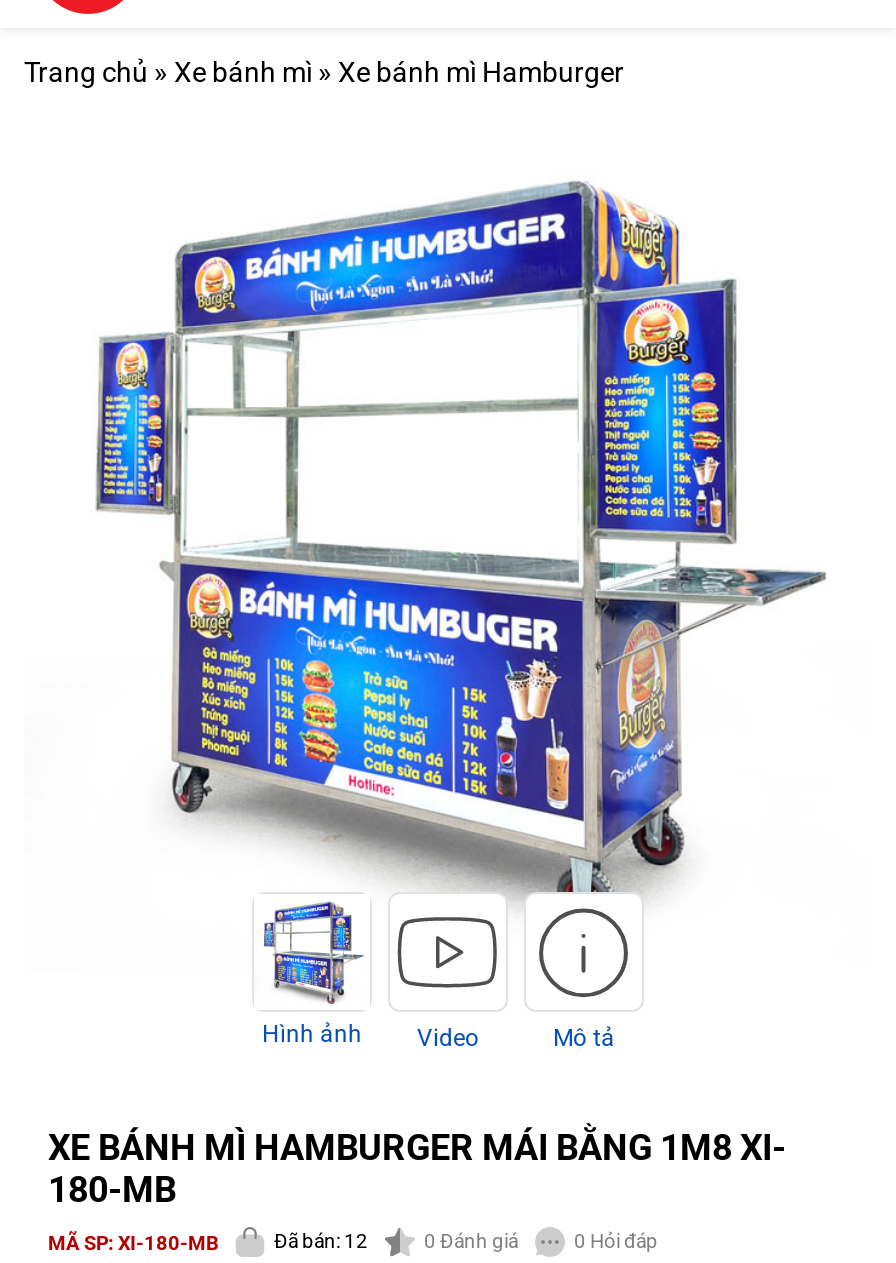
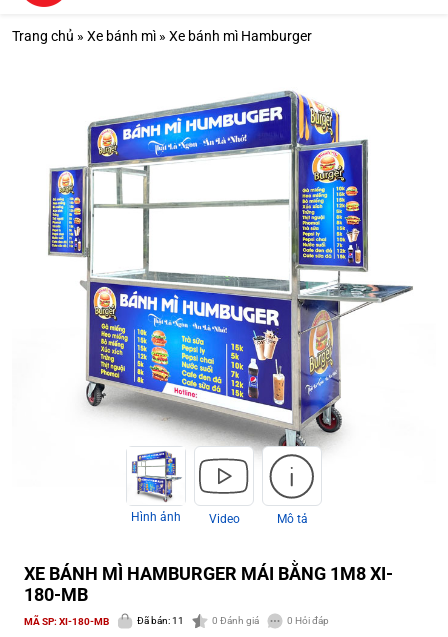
- Đã bán: 12
+ Đã bán: 11
